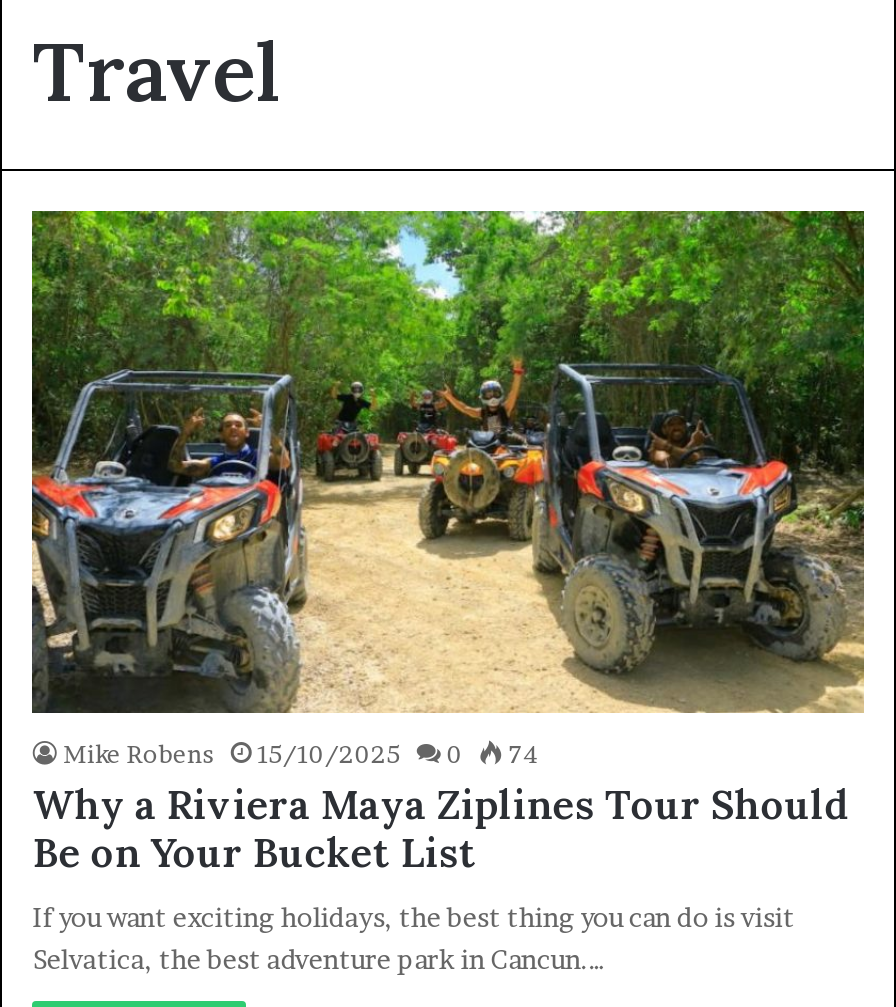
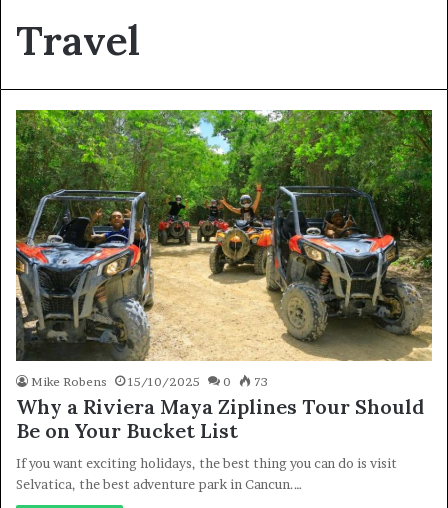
- Mike Robens 15/10/2025 0 74
+ Mike Robens 15/10/2025 0 73
